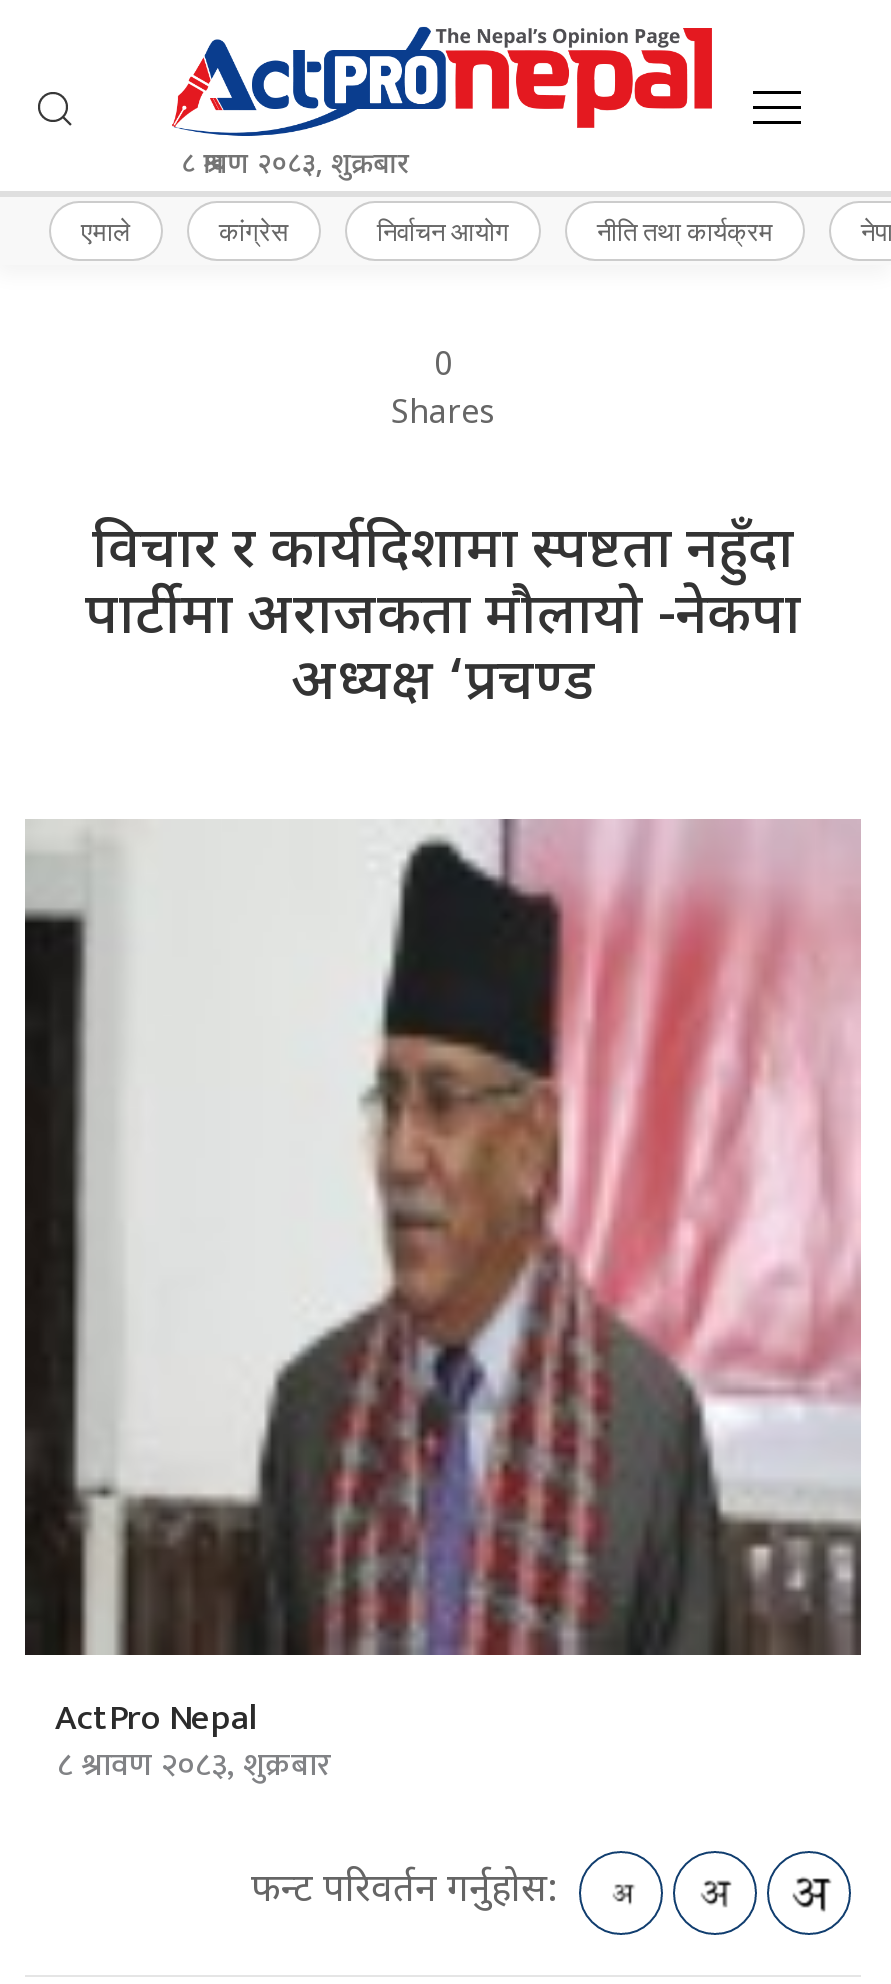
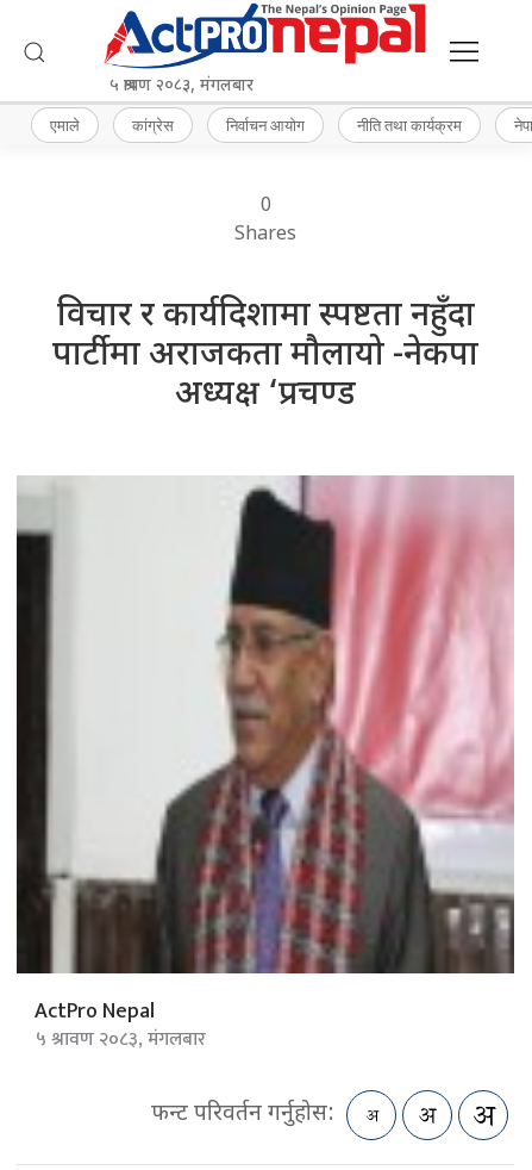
- ८ श्रावण २०८३, शुक्रबार
+ ५ श्रावण २०८३, मंगलबार

- ८ श्रावण २०८३, शुक्रबार
+ ५ श्रावण २०८३, मंगलबार
